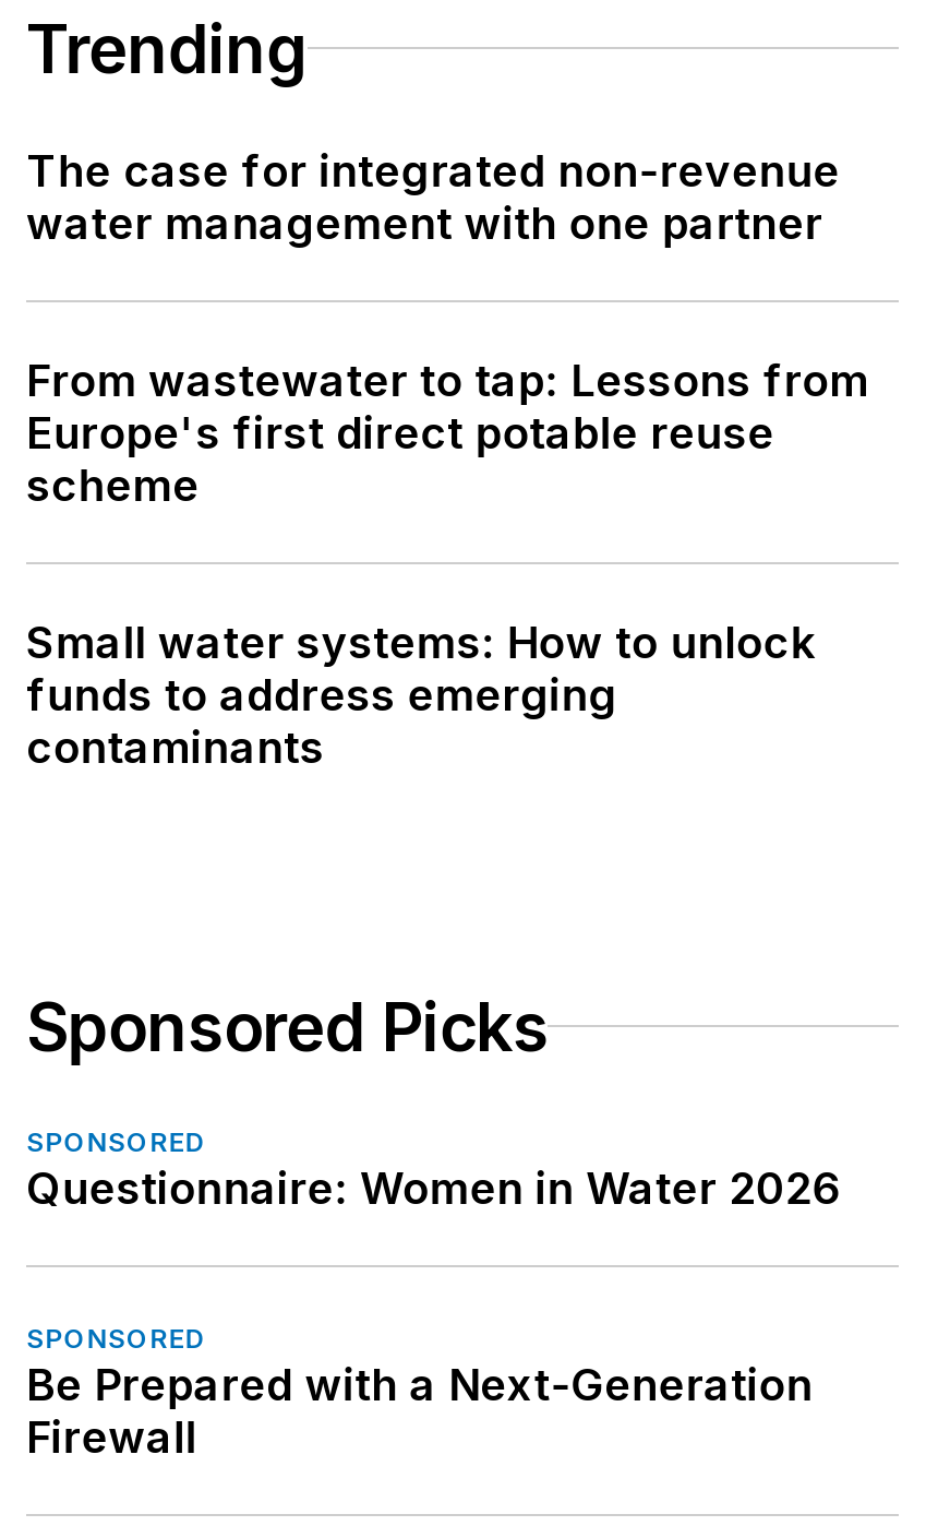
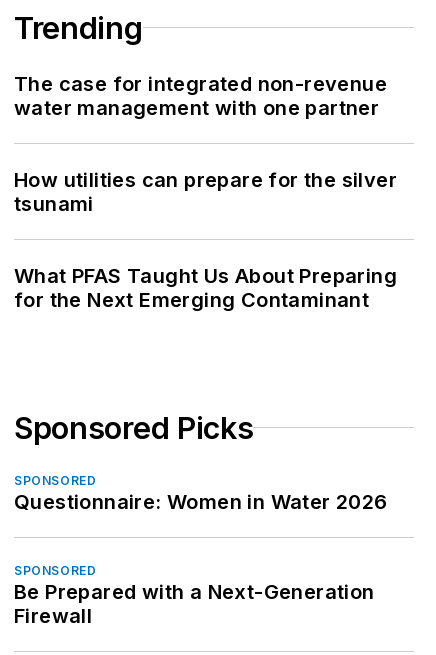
- From wastewater to tap: Lessons from
- Europe's first direct potable reuse
- scheme
+ How utilities can prepare for the silver
+ tsunami

- Small water systems: How to unlock
- funds to address emerging
- contaminants
+ What PFAS Taught Us About Preparing
+ for the Next Emerging Contaminant
